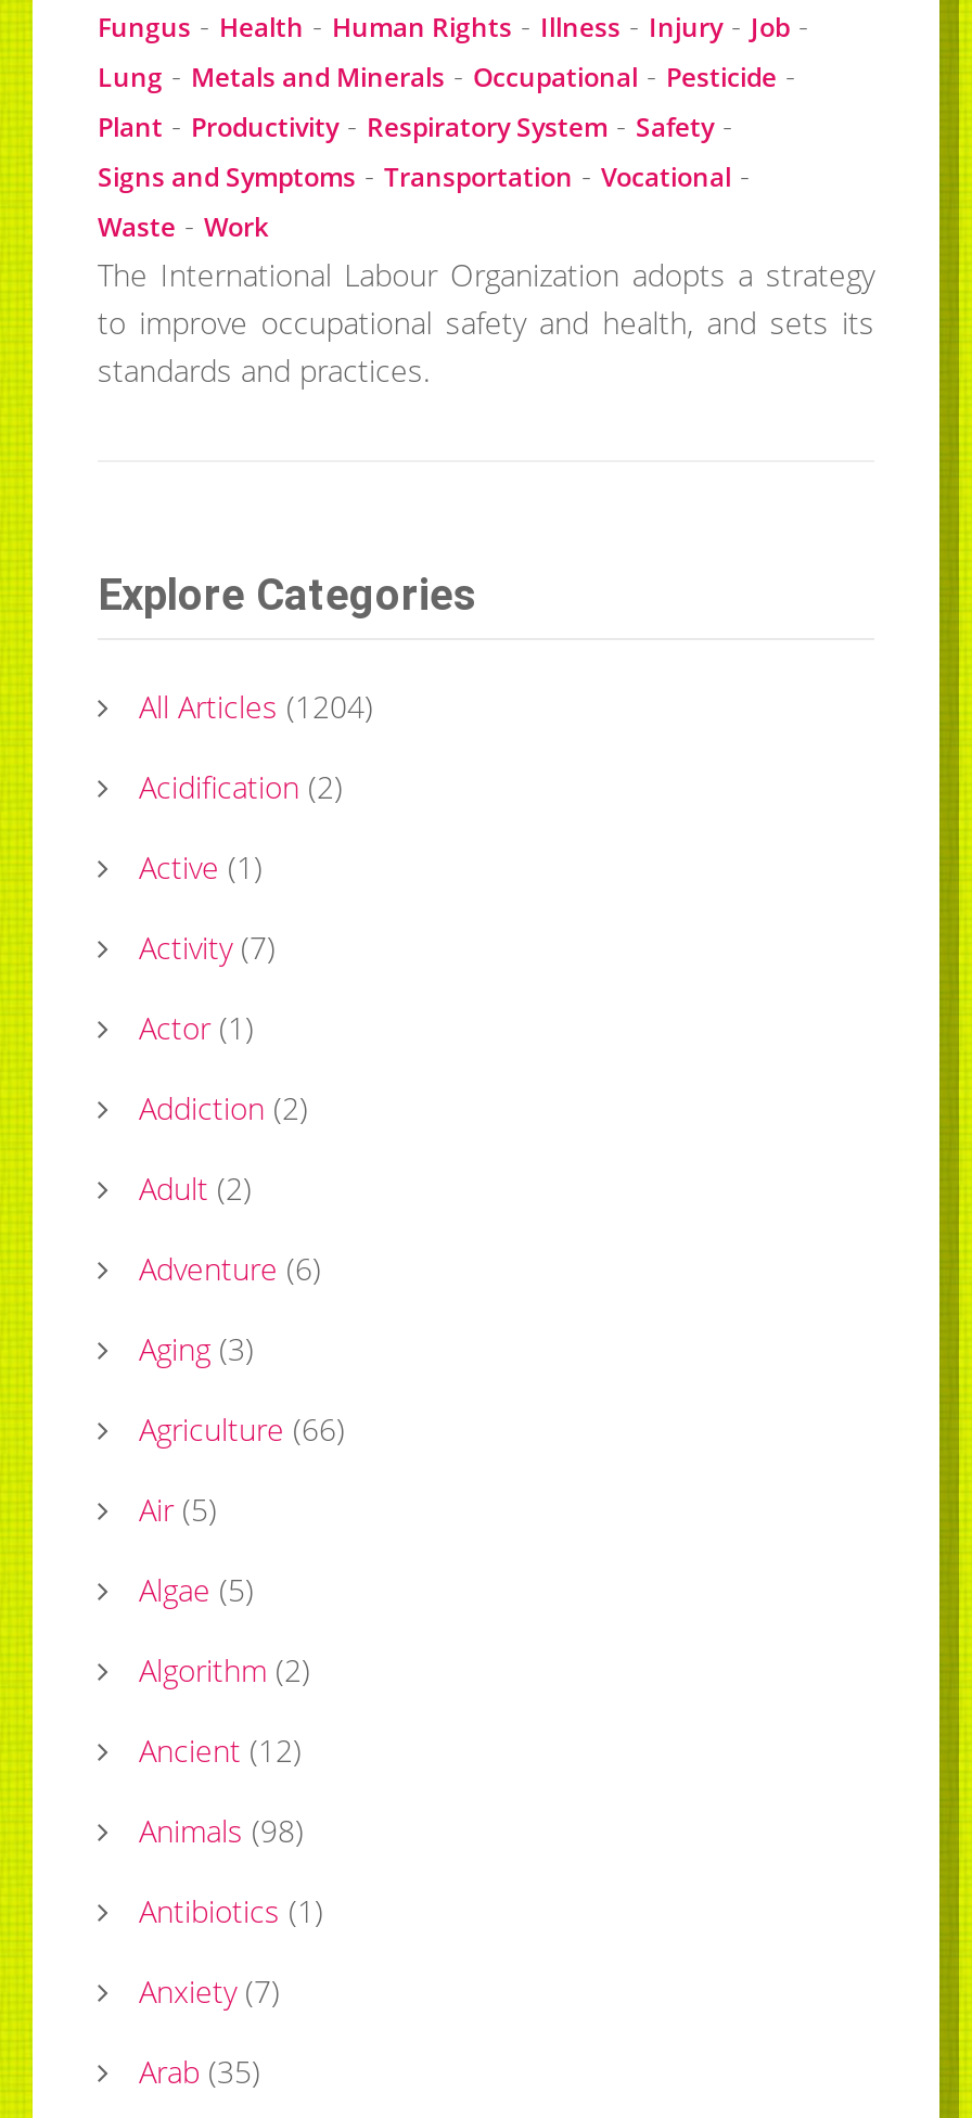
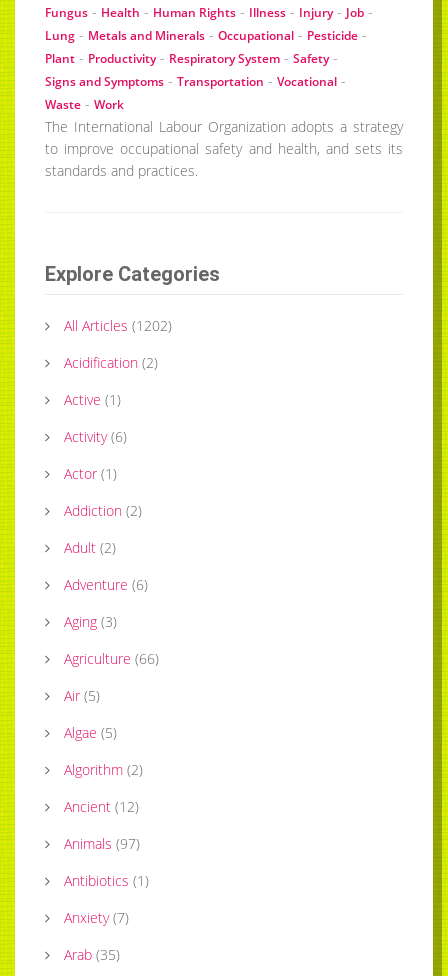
- All Articles (1204)
+ All Articles (1202)

- Activity (7)
+ Activity (6)

- Animals (98)
+ Animals (97)
